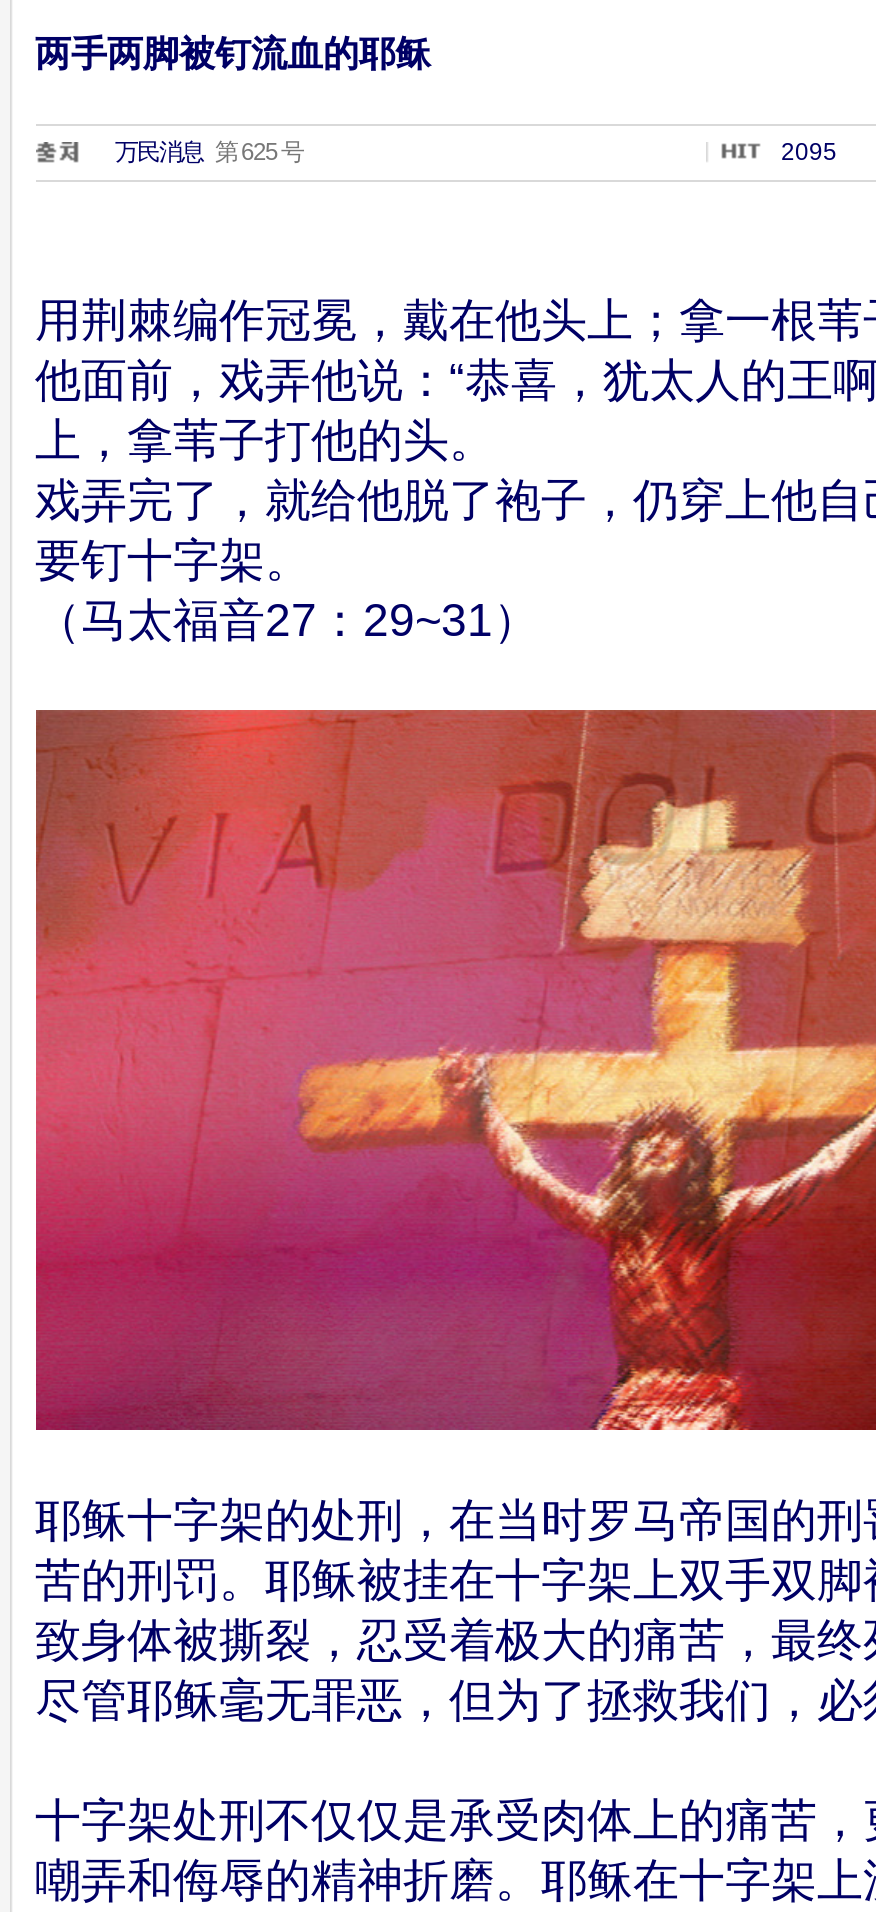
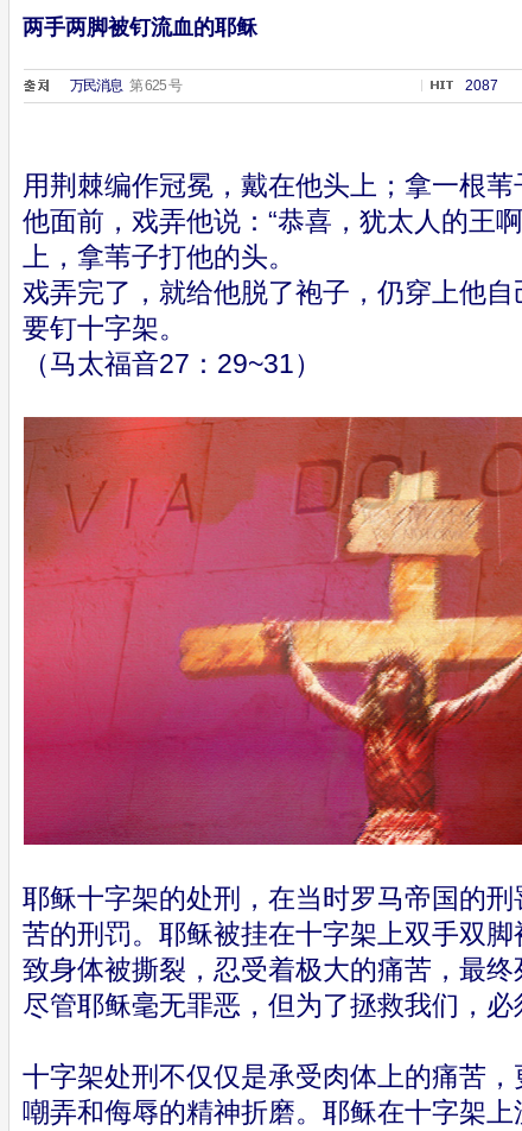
- 2095
+ 2087
